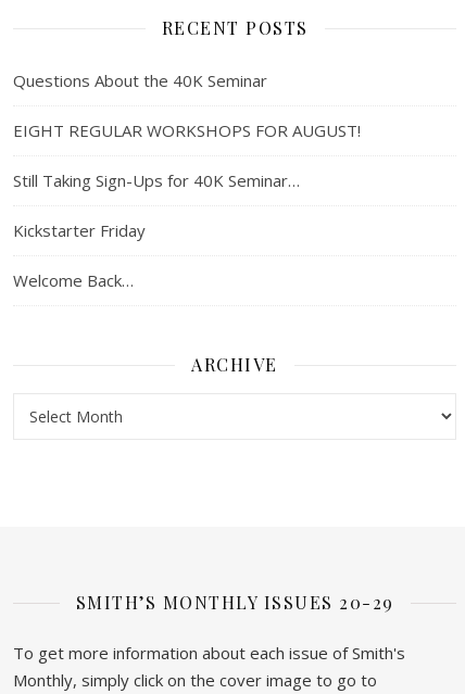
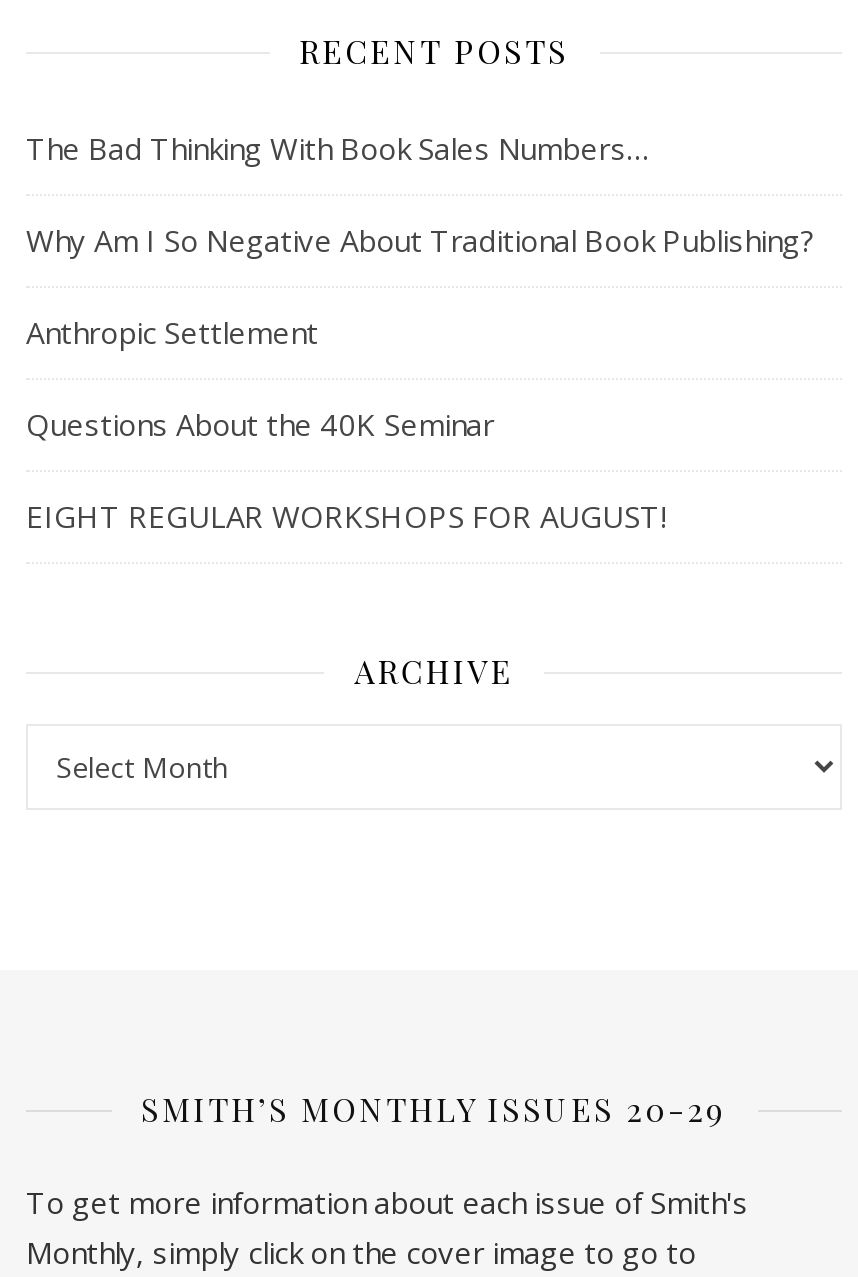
+ The Bad Thinking With Book Sales Numbers…
+ Why Am I So Negative About Traditional Book Publishing?
+ Anthropic Settlement

moved down: Questions About the 40K Seminar | EIGHT REGULAR WORKSHOPS FOR AUGUST!

- Still Taking Sign-Ups for 40K Seminar…
- Kickstarter Friday
- Welcome Back…
